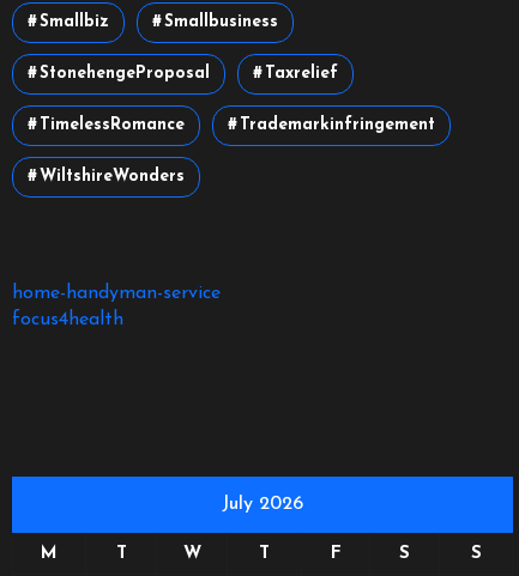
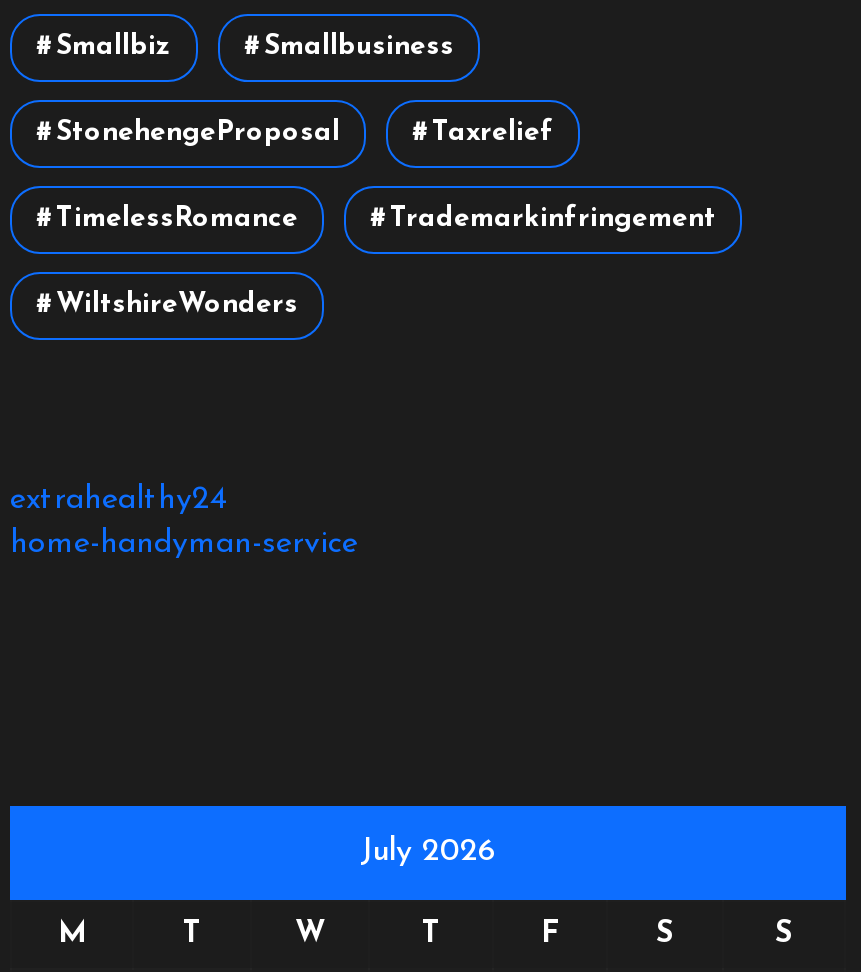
+ extrahealthy24

moved down: home-handyman-service

- focus4health
